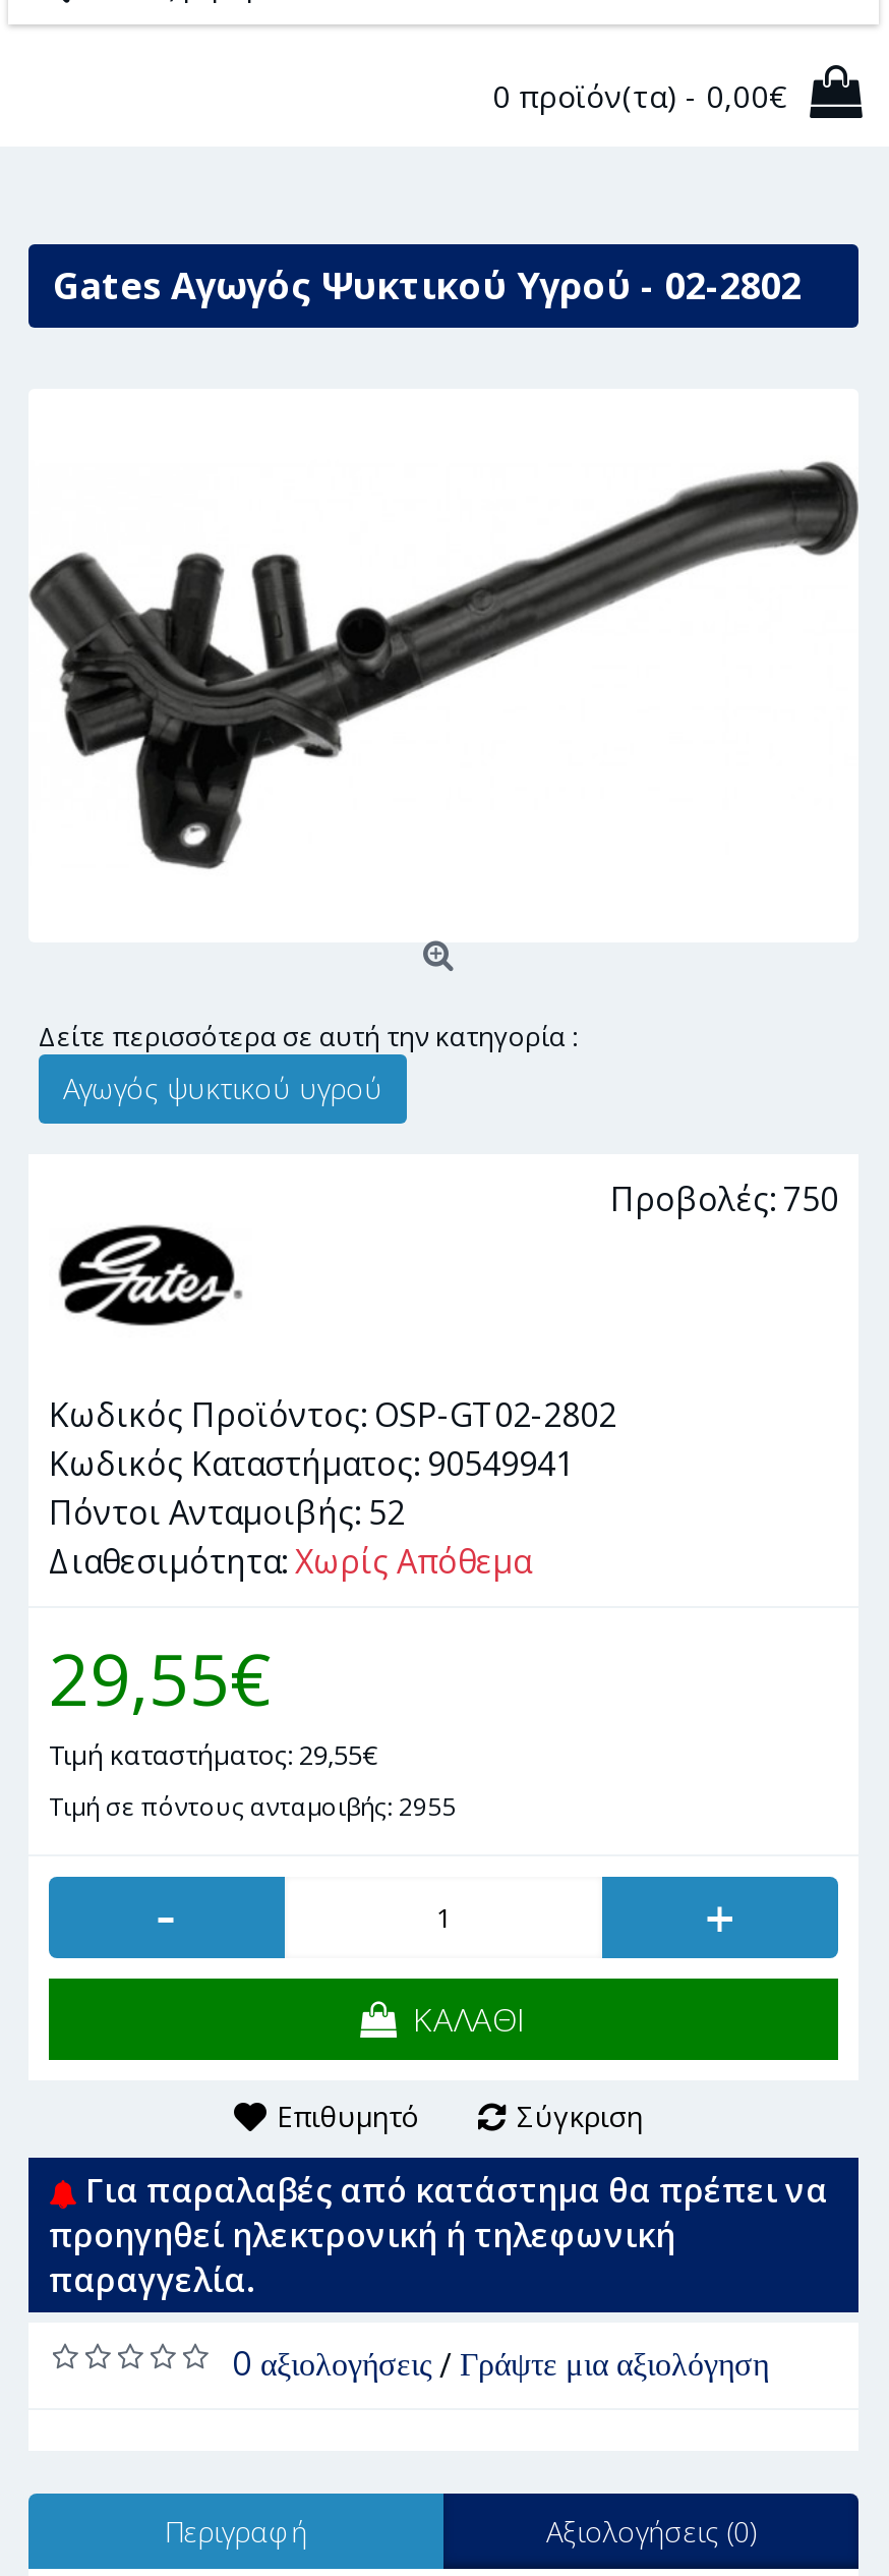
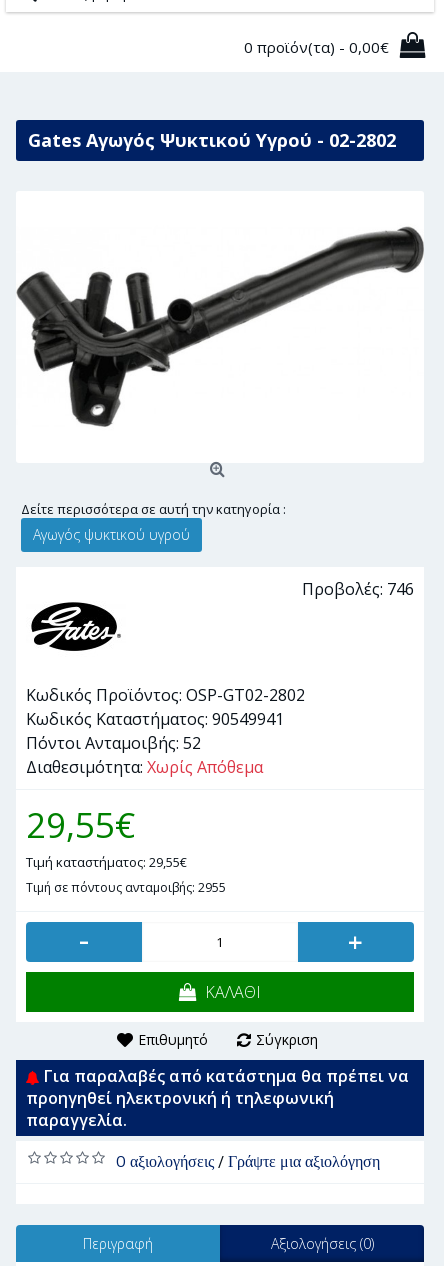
- Προβολές: 750
+ Προβολές: 746
